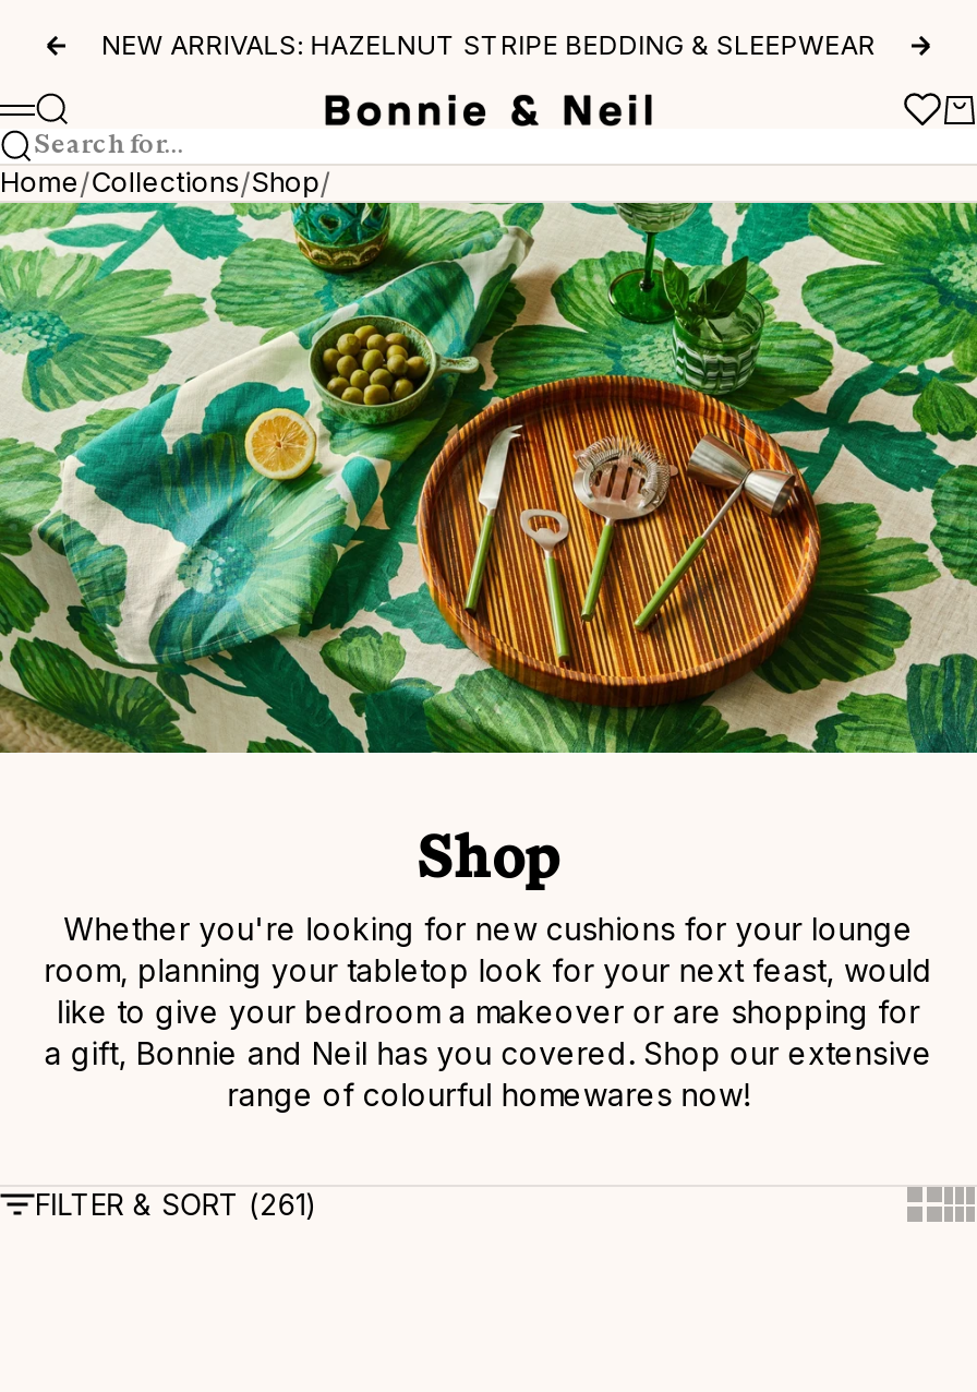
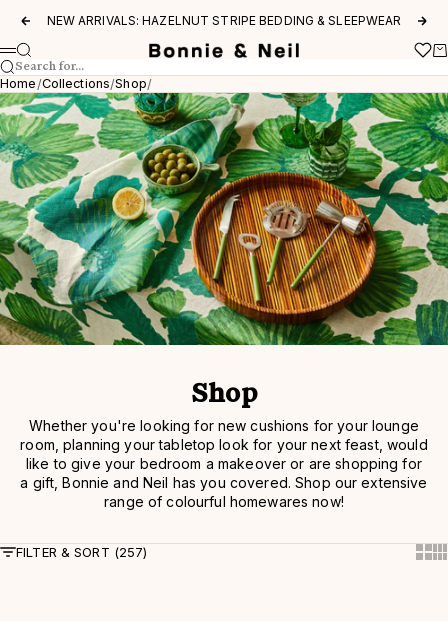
- FILTER & SORT (261)
+ FILTER & SORT (257)
